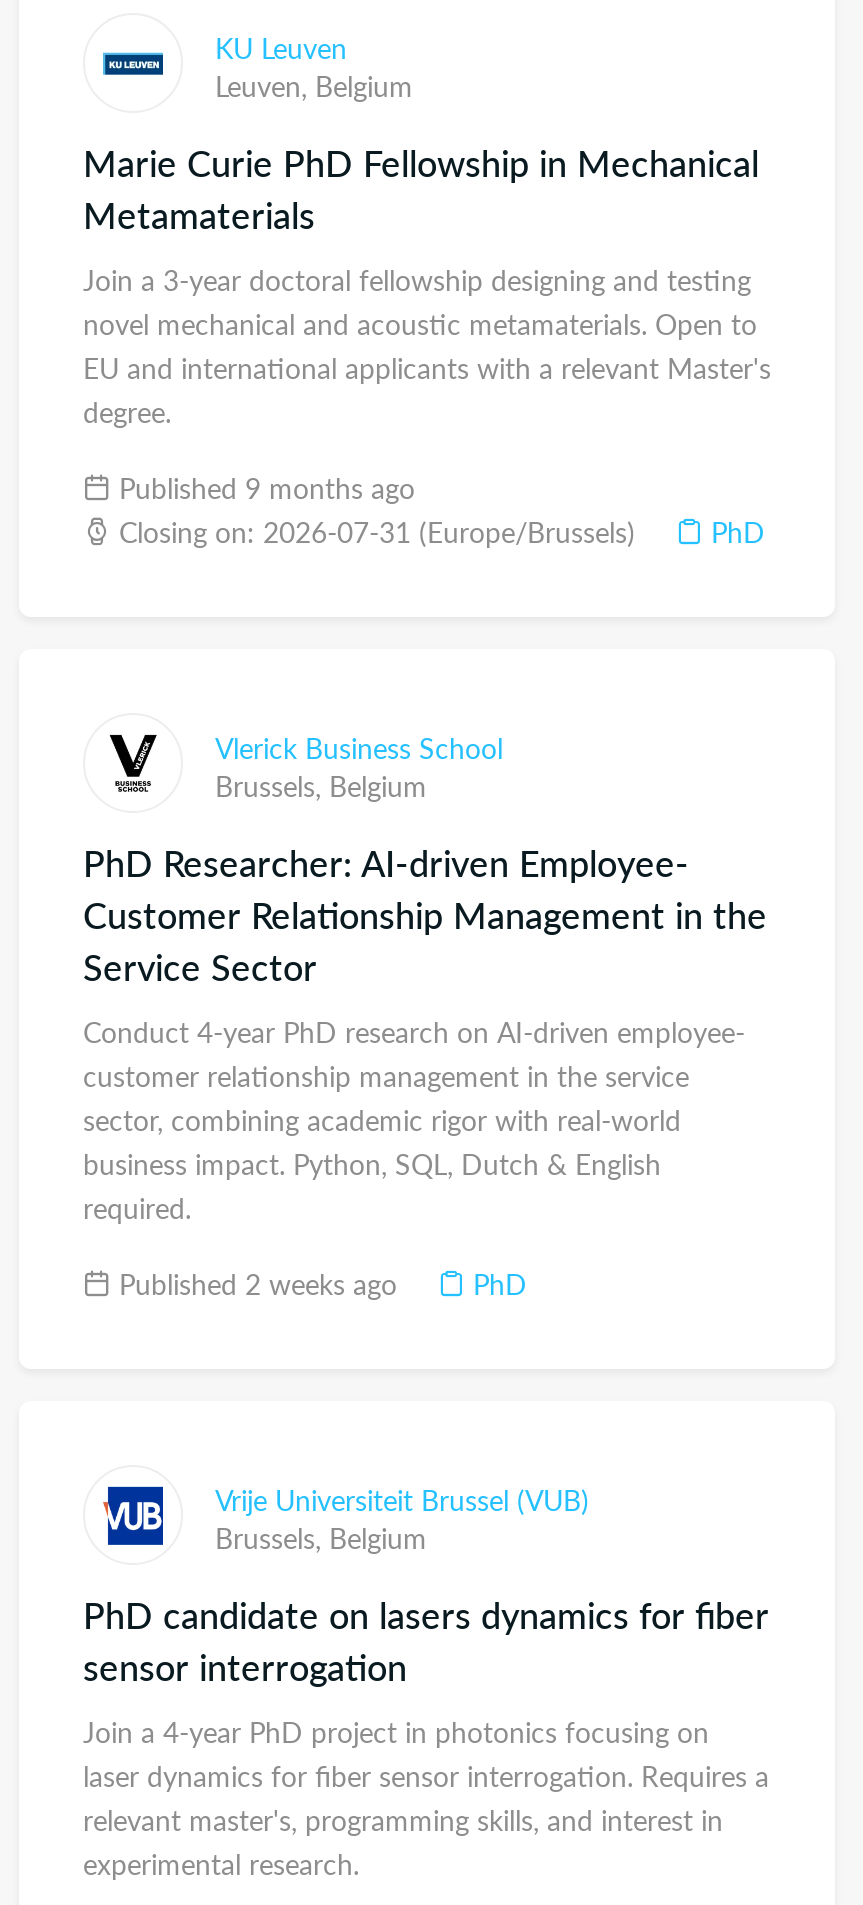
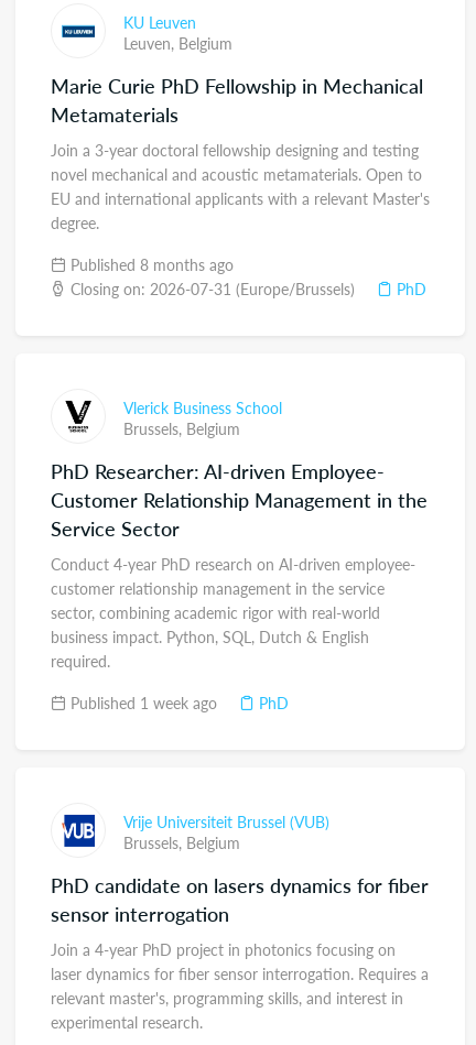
- Published 9 months ago
+ Published 8 months ago

- Published 2 weeks ago
+ Published 1 week ago
